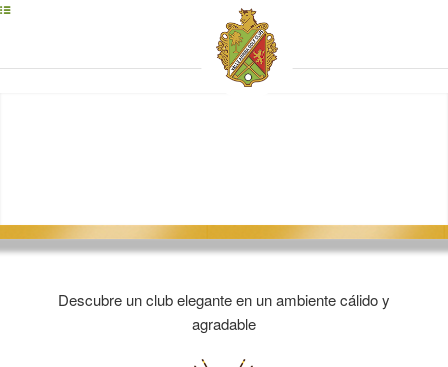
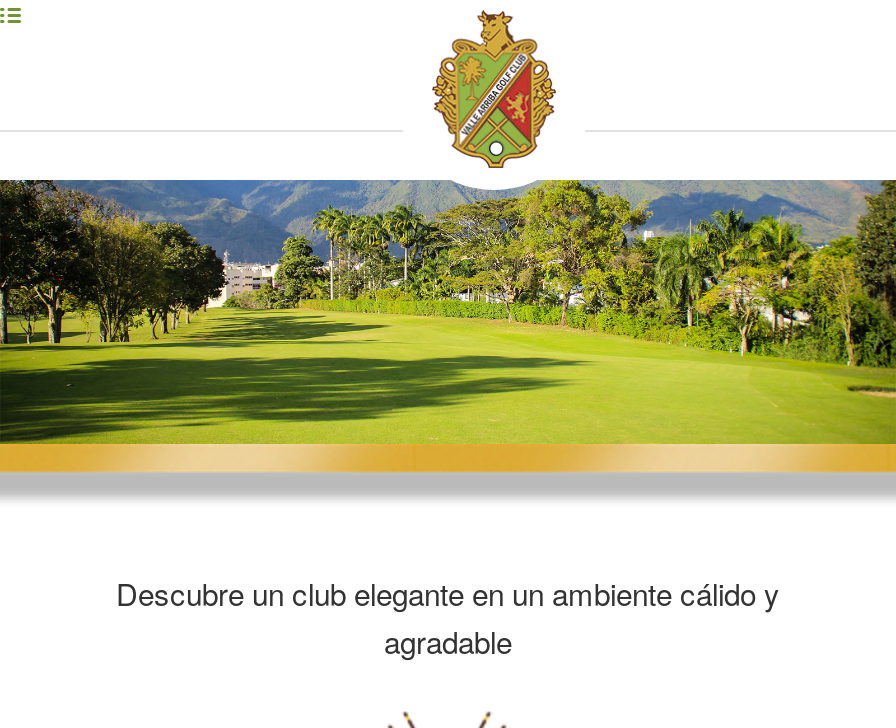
+ [image]
